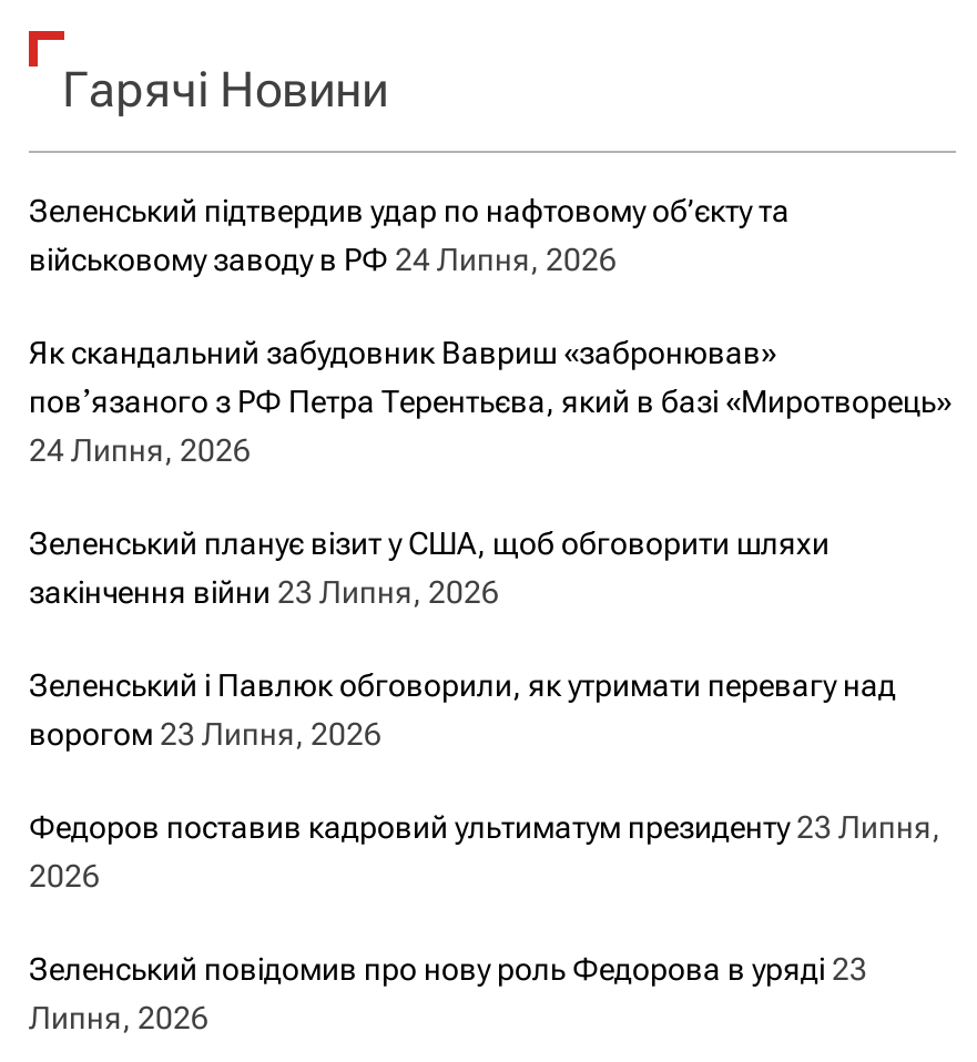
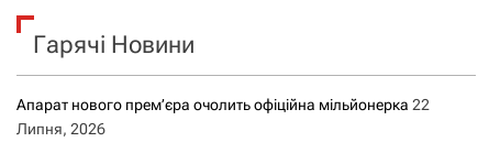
- Зеленський підтвердив удар по нафтовому об’єкту та
- військовому заводу в РФ 24 Липня, 2026
- Як скандальний забудовник Вавриш «забронював»
- повʼязаного з РФ Петра Терентьєва, який в базі «Миротворець»
- 24 Липня, 2026
- Зеленський планує візит у США, щоб обговорити шляхи
- закінчення війни 23 Липня, 2026
- Зеленський і Павлюк обговорили, як утримати перевагу над
- ворогом 23 Липня, 2026
- Федоров поставив кадровий ультиматум президенту 23 Липня,
- 2026
- Зеленський повідомив про нову роль Федорова в уряді 23
+ Апарат нового прем’єра очолить офіційна мільйонерка 22
